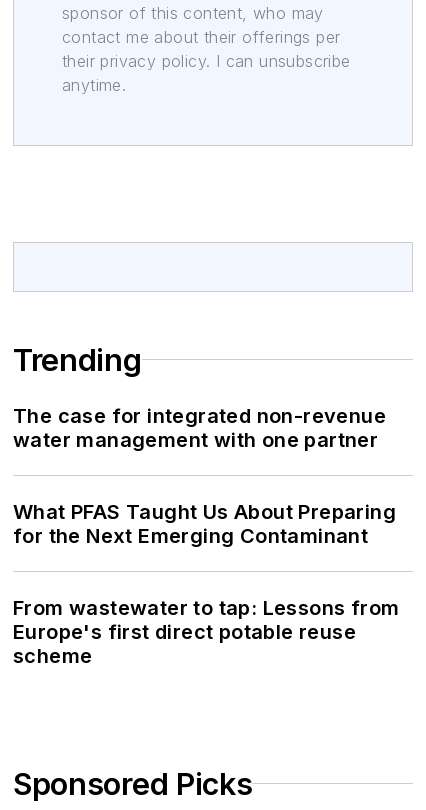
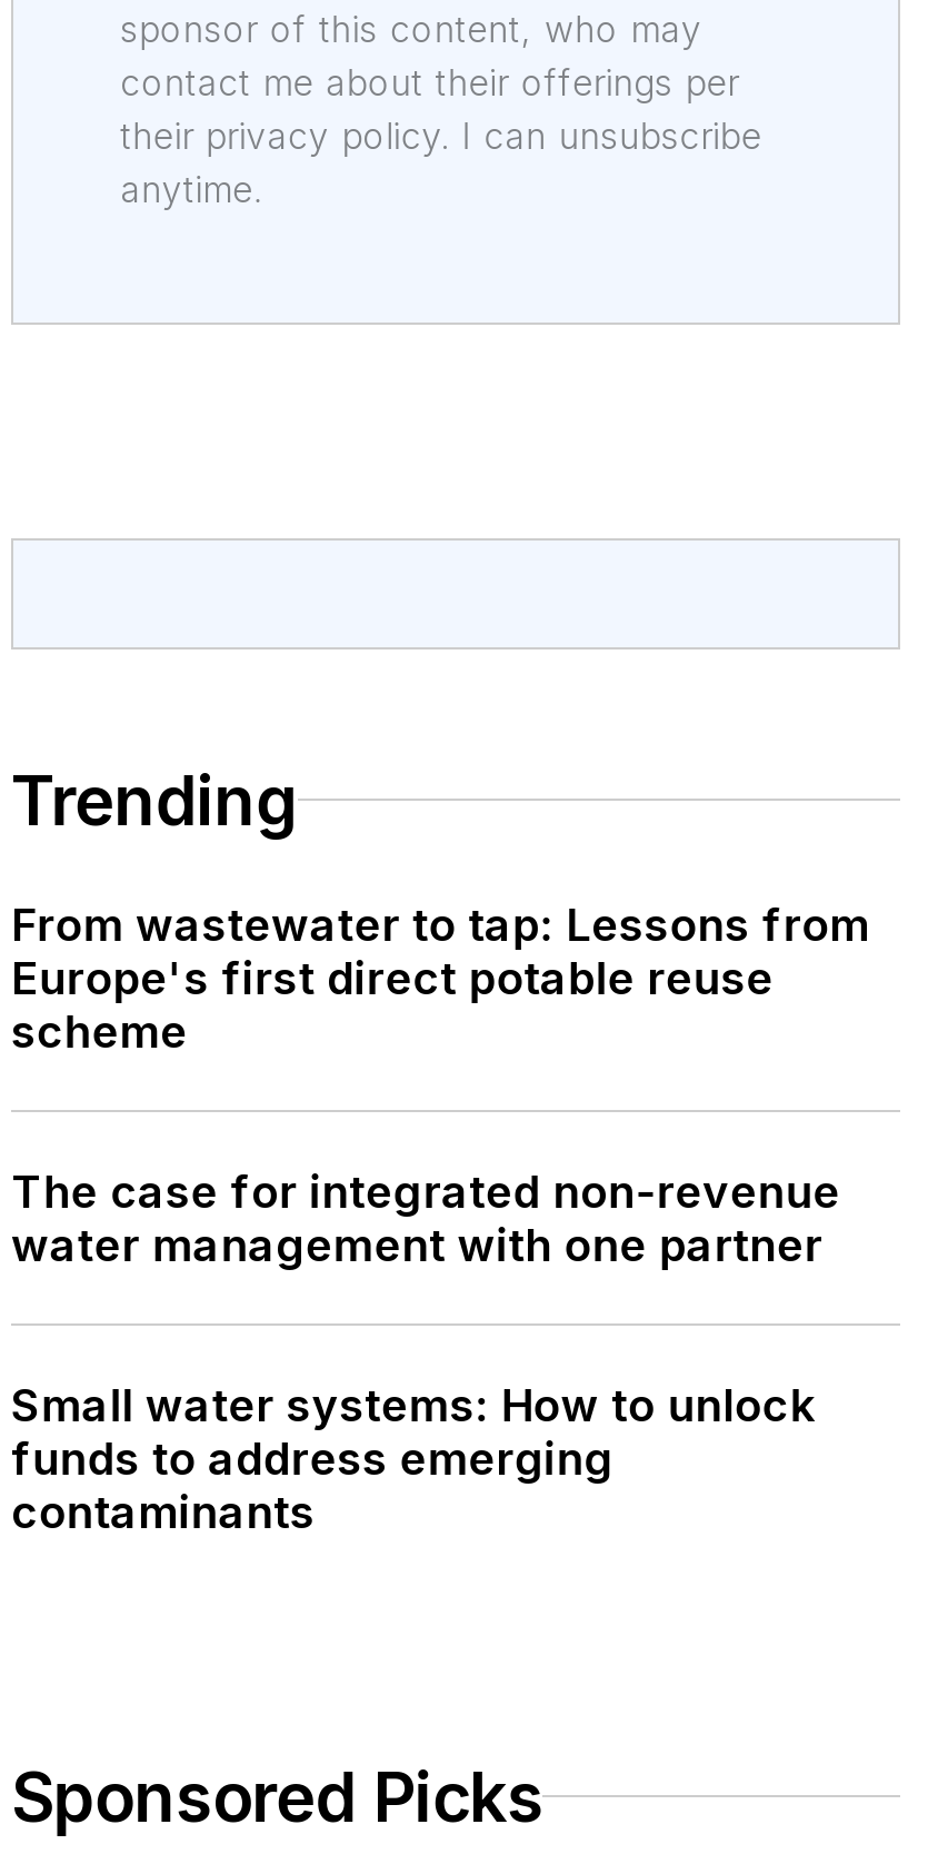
moved down: The case for integrated non-revenue | water management with one partner

- What PFAS Taught Us About Preparing
- for the Next Emerging Contaminant

moved up: From wastewater to tap: Lessons from | Europe's first direct potable reuse | scheme

+ Small water systems: How to unlock
+ funds to address emerging
+ contaminants
